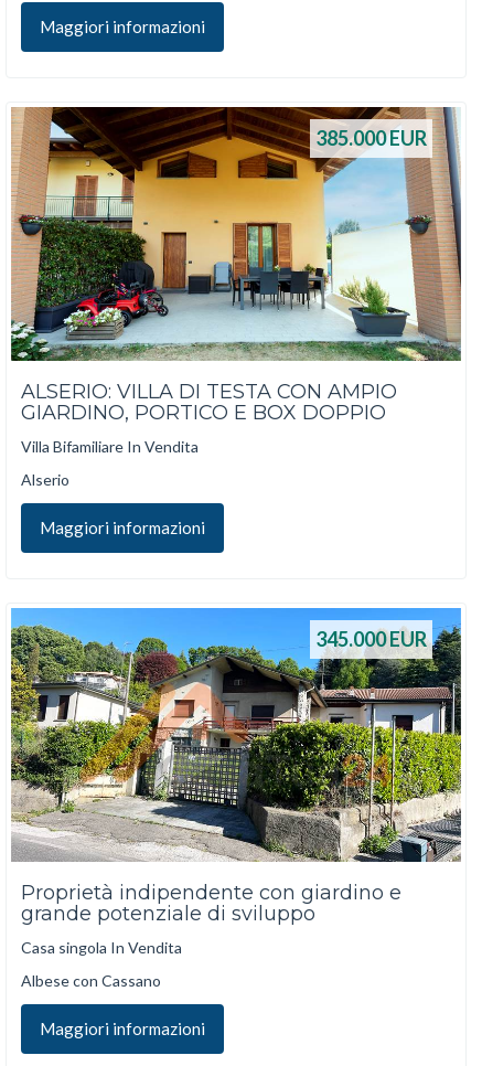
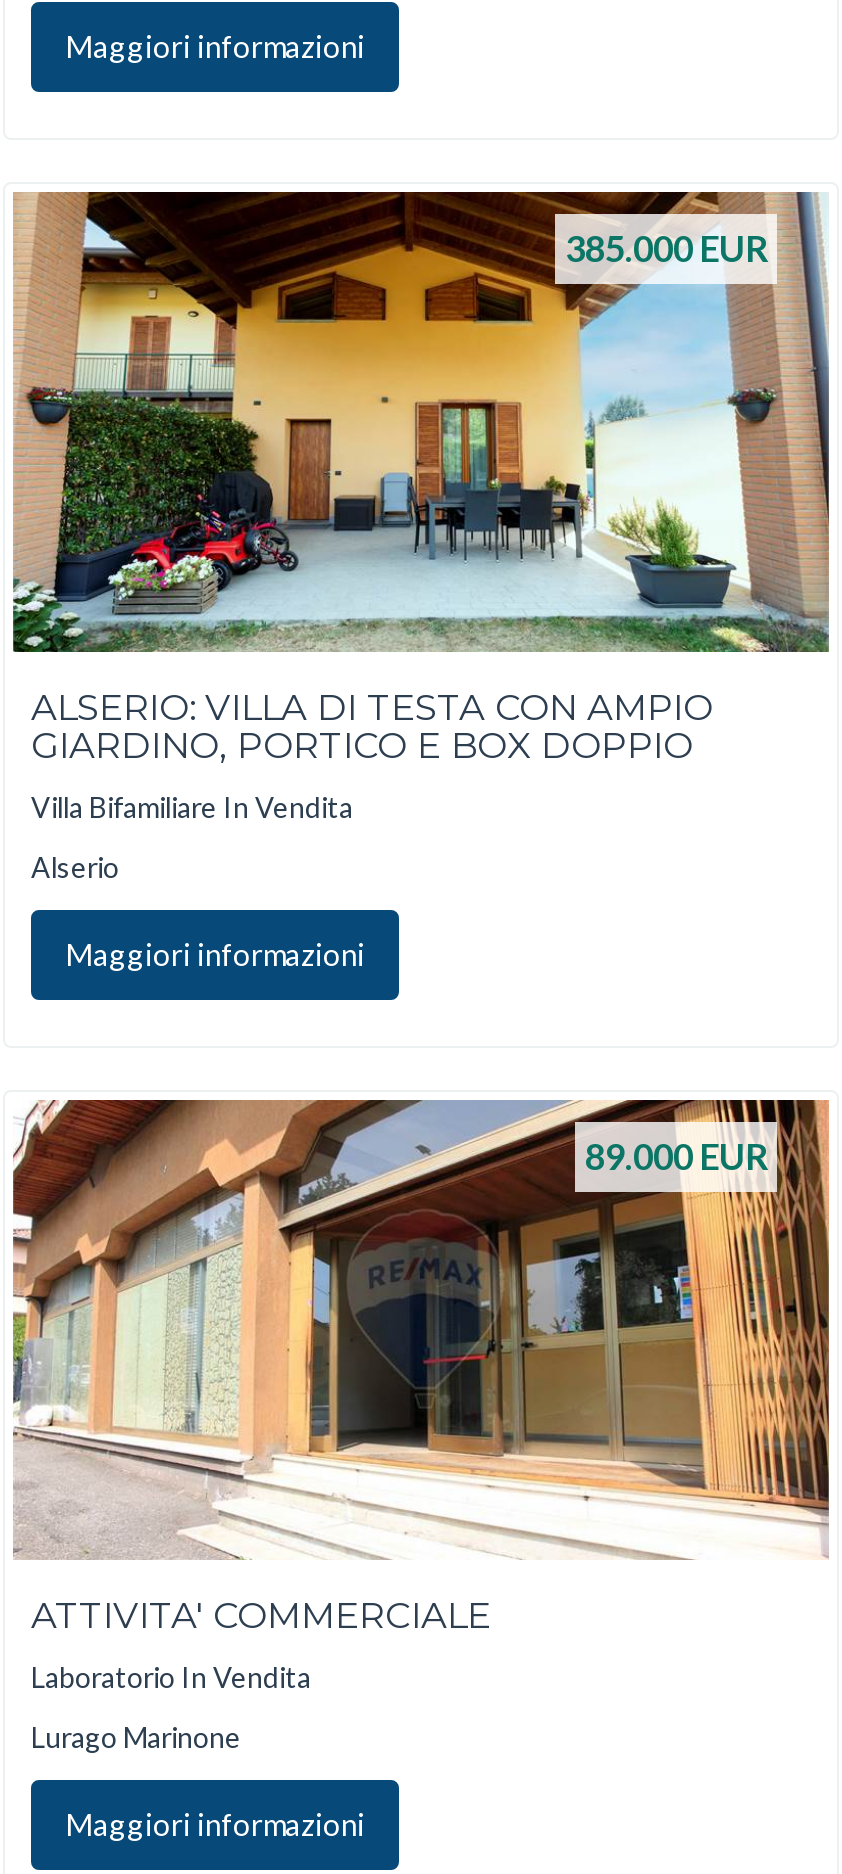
- [image]
- 345.000 EUR
+ [image]
+ 89.000 EUR

- Proprietà indipendente con giardino e
- grande potenziale di sviluppo
+ ATTIVITA' COMMERCIALE

- Casa singola In Vendita
+ Laboratorio In Vendita

- Albese con Cassano
+ Lurago Marinone
